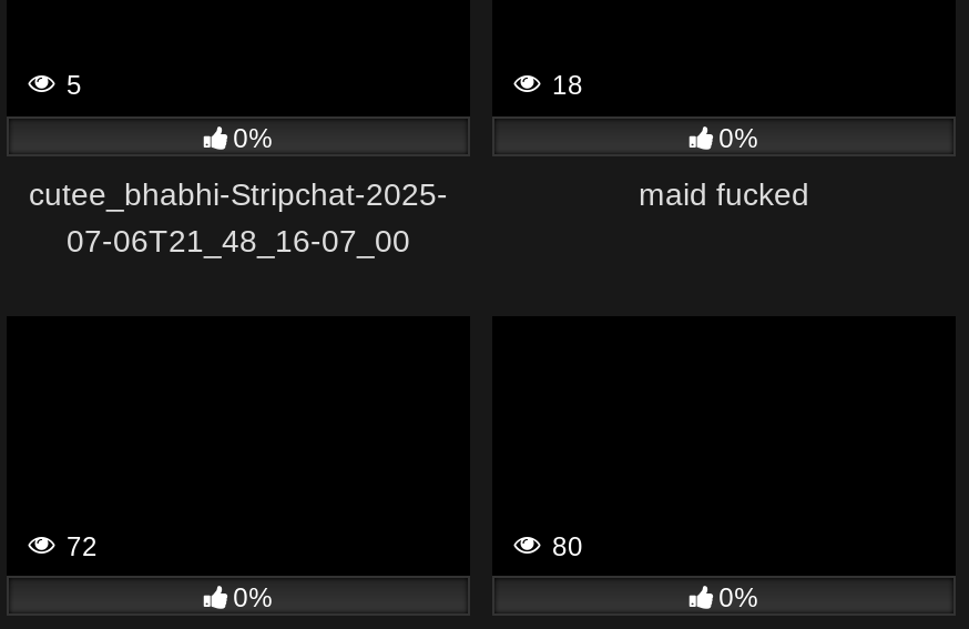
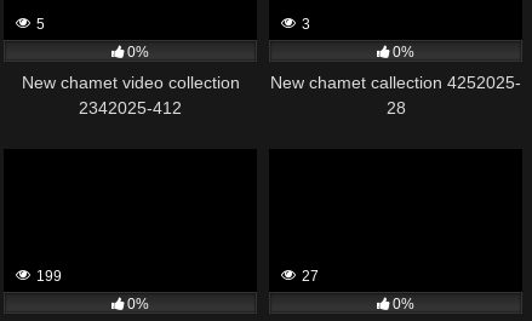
- 18
+ 3

- cutee_bhabhi-Stripchat-2025-
- 07-06T21_48_16-07_00
+ New chamet video collection
+ 2342025-412

- maid fucked
+ New chamet callection 4252025-
+ 28

- 72
+ 199

- 80
+ 27
